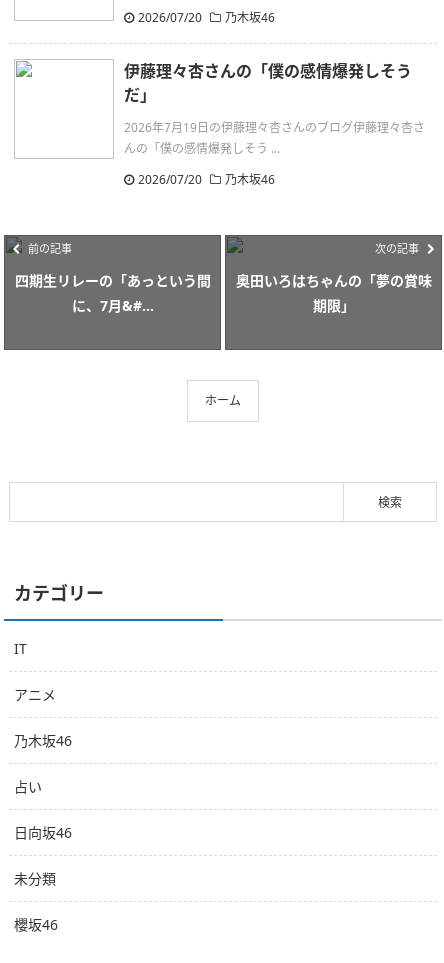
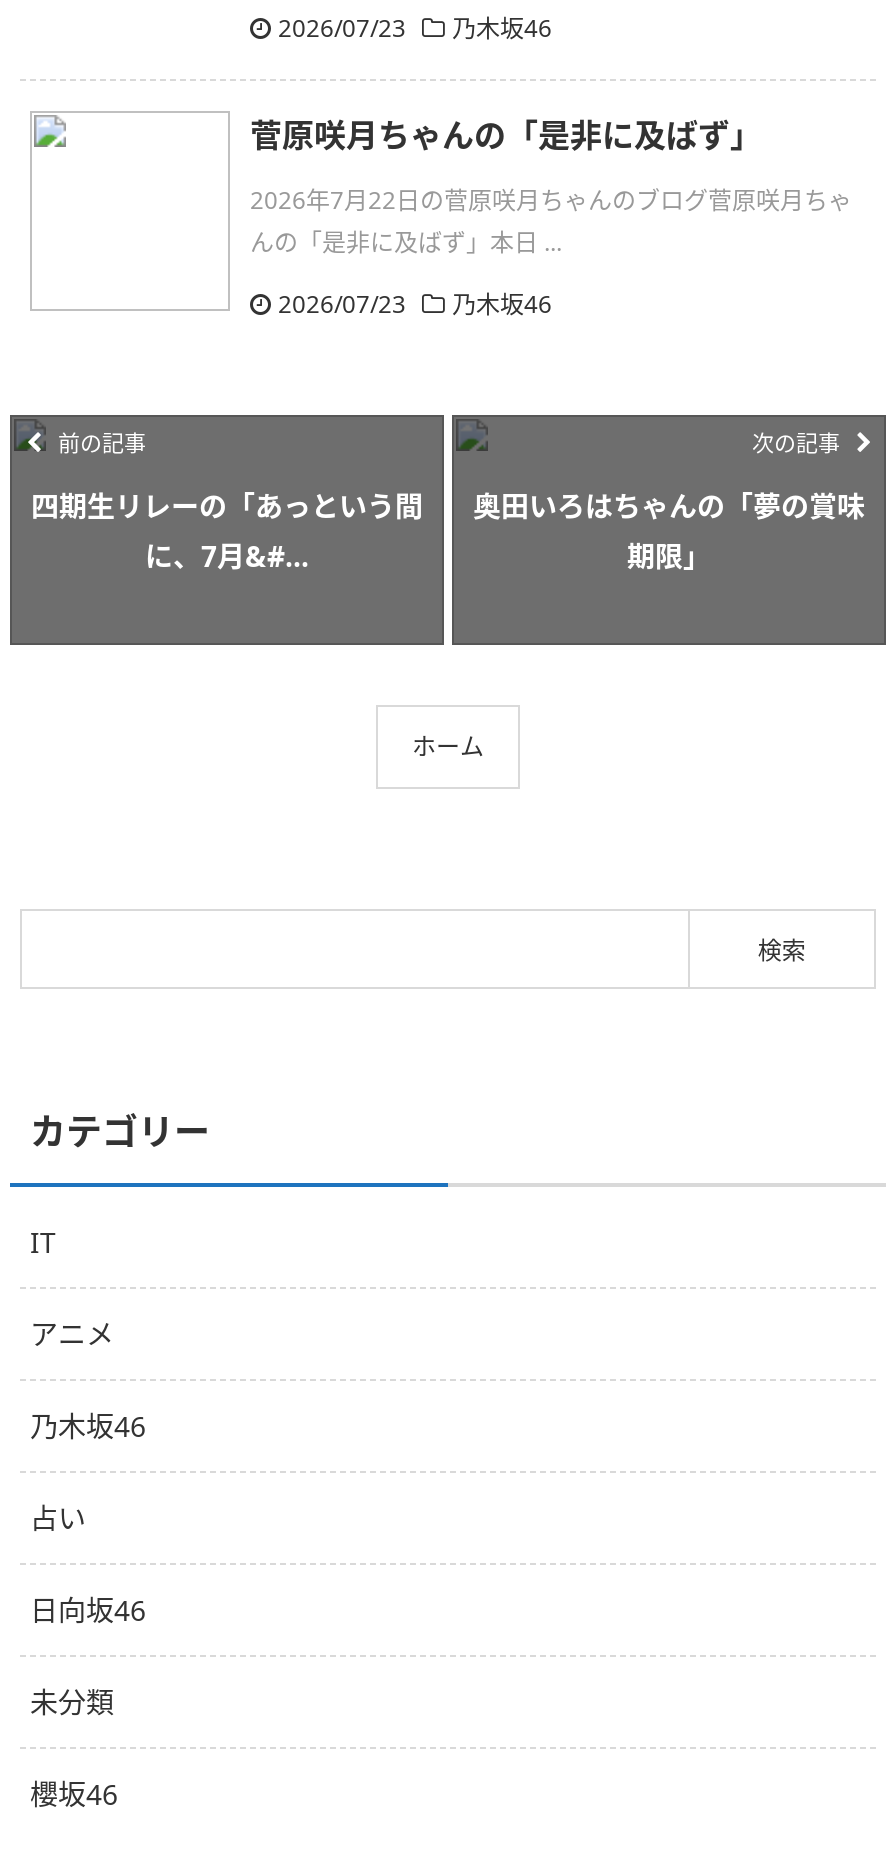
- 2026/07/20 乃木坂46
+ 2026/07/23 乃木坂46

- 伊藤理々杏さんの「僕の感情爆発しそう
- だ」
+ 菅原咲月ちゃんの「是非に及ばず」

- 2026年7月19日の伊藤理々杏さんのブログ伊藤理々杏さ
- んの「僕の感情爆発しそう ...
+ 2026年7月22日の菅原咲月ちゃんのブログ菅原咲月ちゃ
+ んの「是非に及ばず」本日 ...

- 2026/07/20 乃木坂46
+ 2026/07/23 乃木坂46
